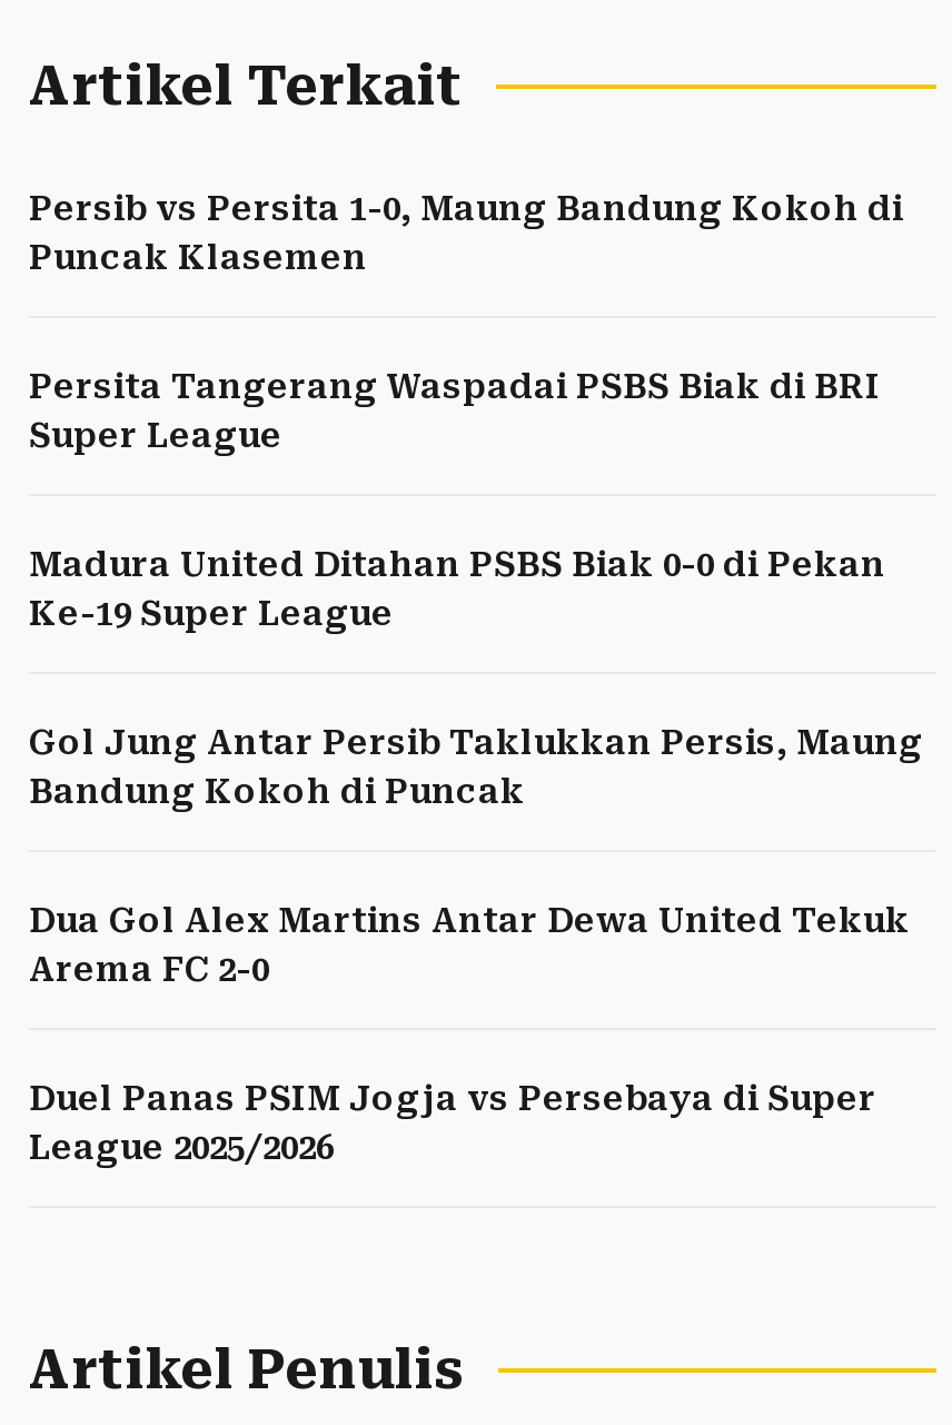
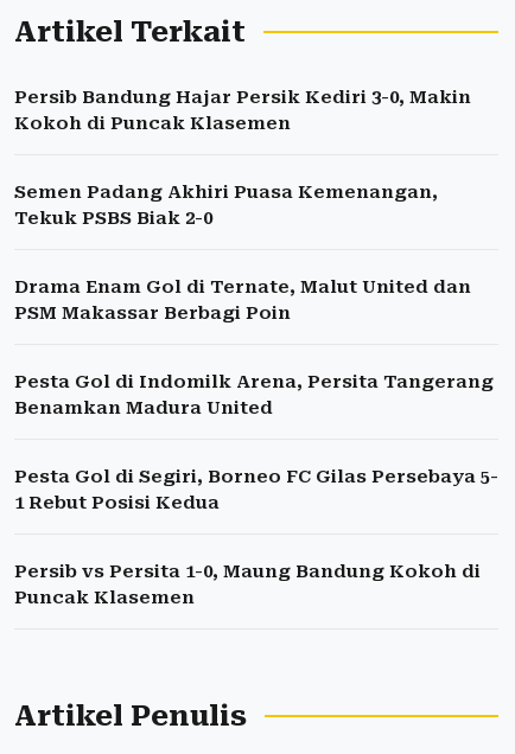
+ Persib Bandung Hajar Persik Kediri 3-0, Makin
+ Kokoh di Puncak Klasemen
+ Semen Padang Akhiri Puasa Kemenangan,
+ Tekuk PSBS Biak 2-0
+ Drama Enam Gol di Ternate, Malut United dan
+ PSM Makassar Berbagi Poin
+ Pesta Gol di Indomilk Arena, Persita Tangerang
+ Benamkan Madura United
+ Pesta Gol di Segiri, Borneo FC Gilas Persebaya 5-
+ 1 Rebut Posisi Kedua

moved down: Persib vs Persita 1-0, Maung Bandung Kokoh di | Puncak Klasemen

- Persita Tangerang Waspadai PSBS Biak di BRI
- Super League
- Madura United Ditahan PSBS Biak 0-0 di Pekan
- Ke-19 Super League
- Gol Jung Antar Persib Taklukkan Persis, Maung
- Bandung Kokoh di Puncak
- Dua Gol Alex Martins Antar Dewa United Tekuk
- Arema FC 2-0
- Duel Panas PSIM Jogja vs Persebaya di Super
- League 2025/2026
